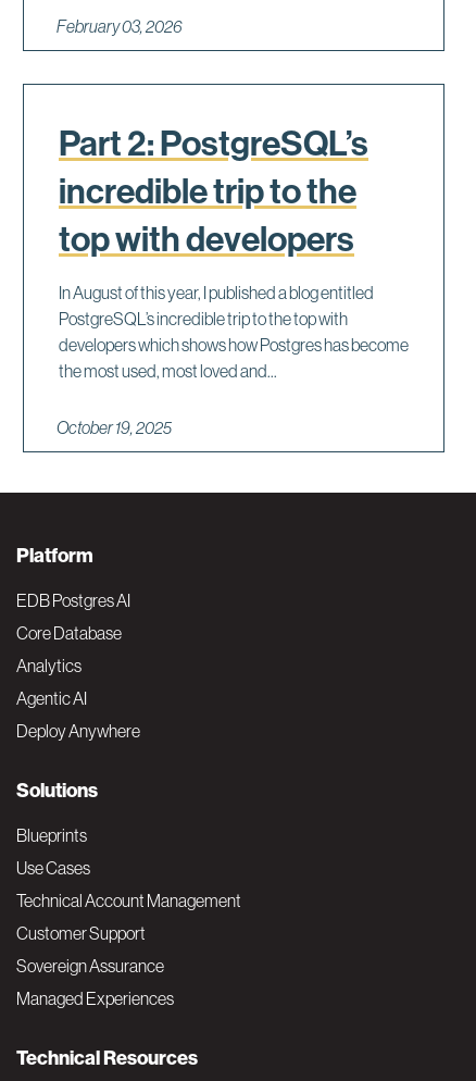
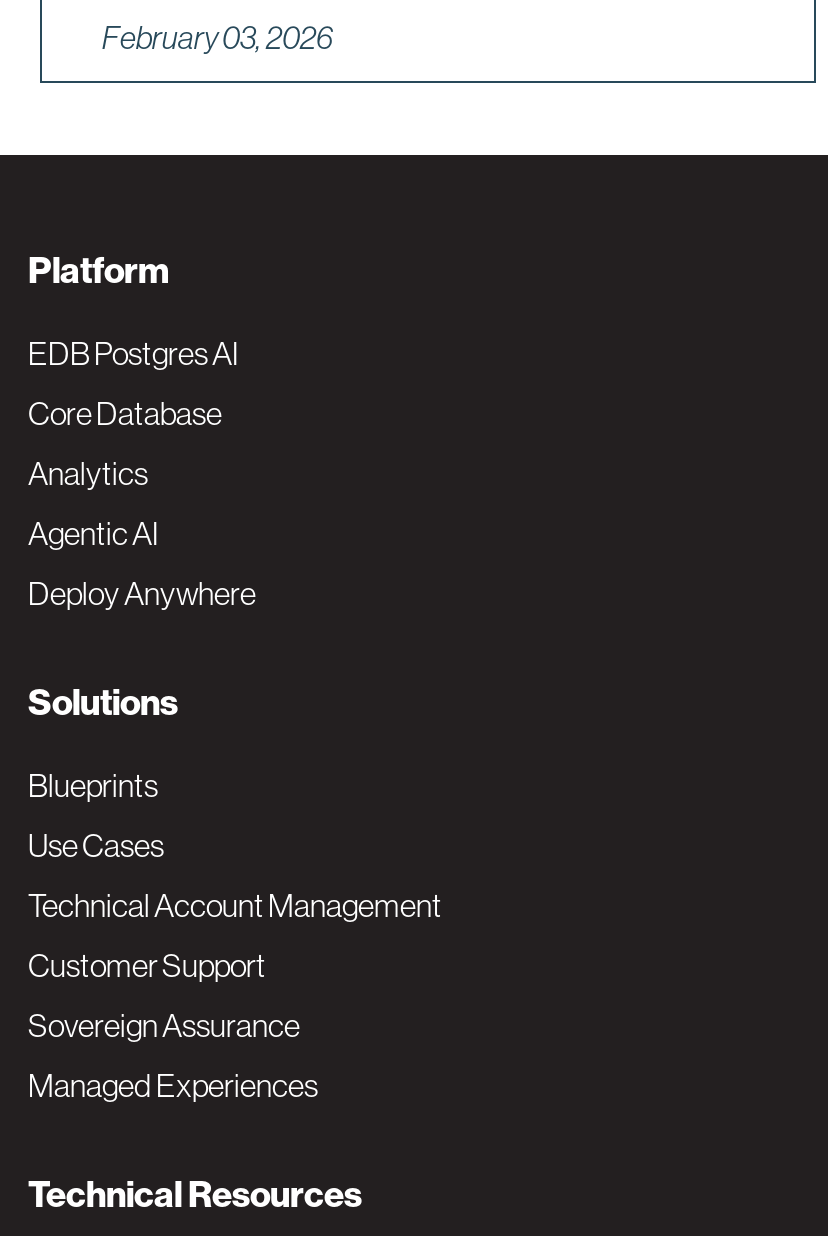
- Part 2: PostgreSQL’s
- incredible trip to the
- top with developers
- In August of this year, I published a blog entitled
- PostgreSQL’s incredible trip to the top with
- developers which shows how Postgres has become
- the most used, most loved and...
- October 19, 2025
